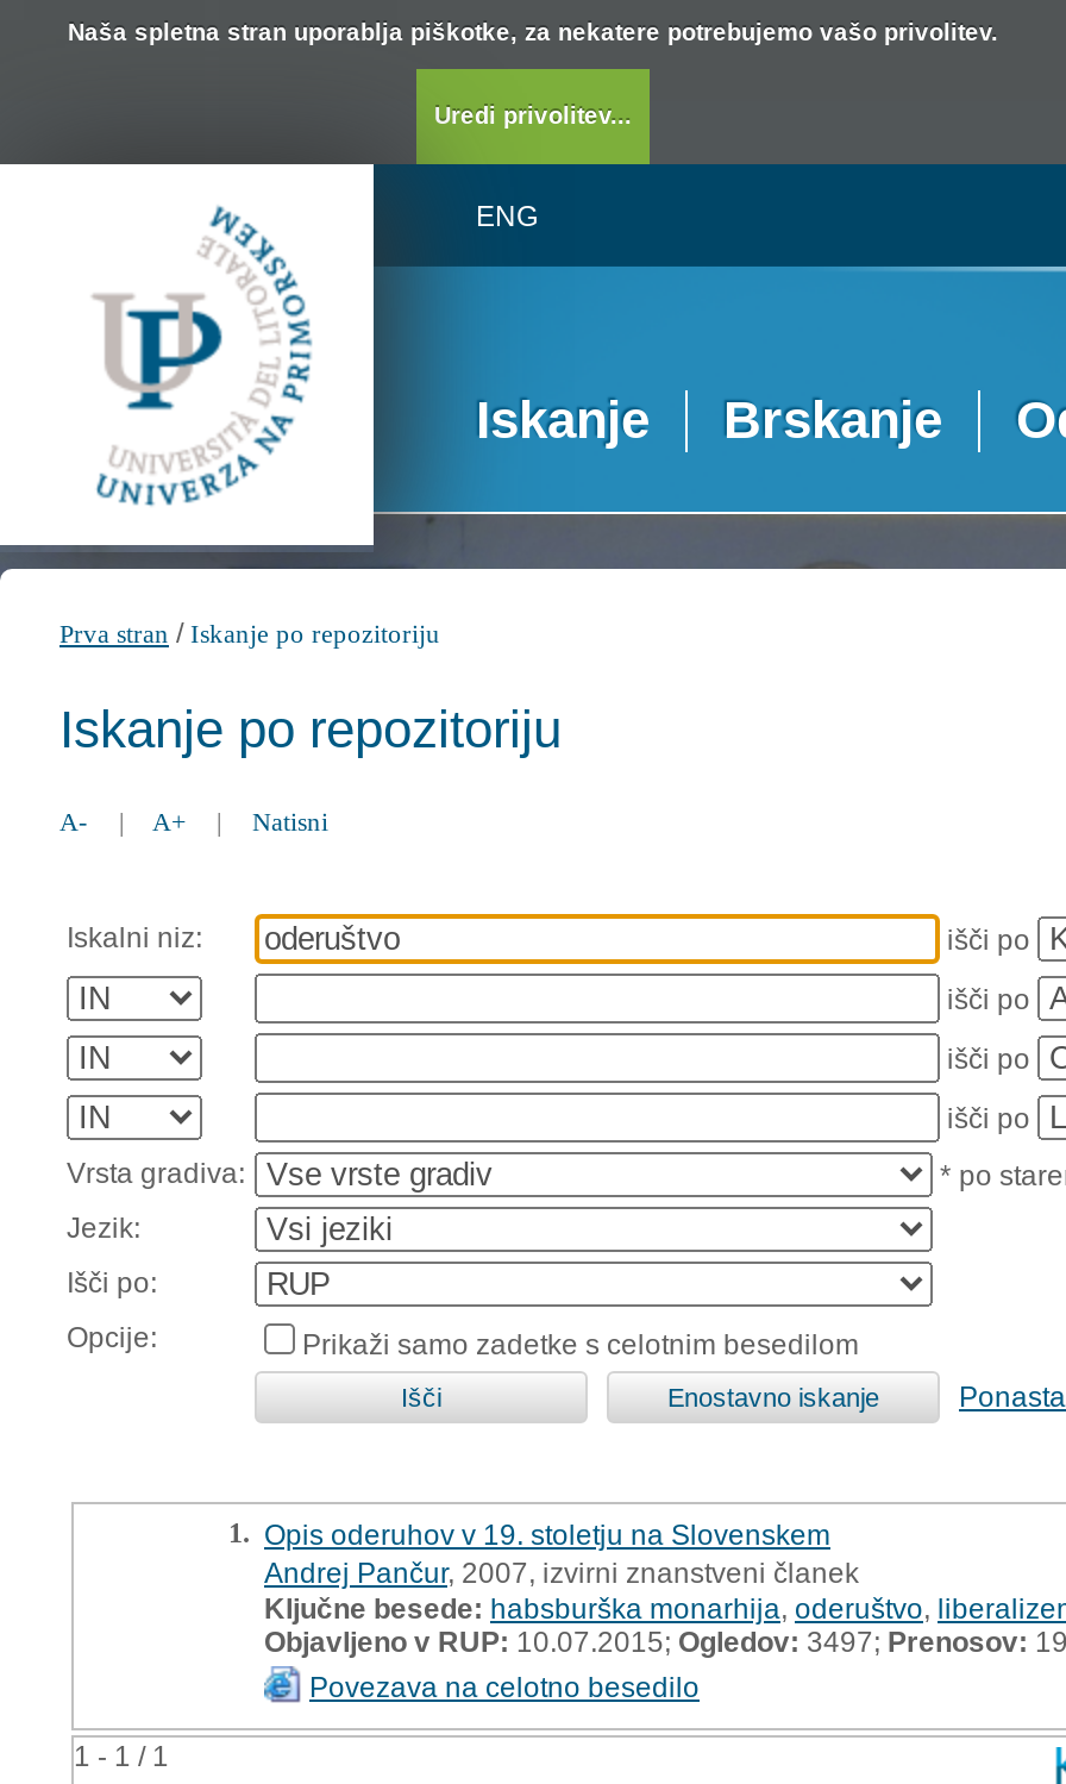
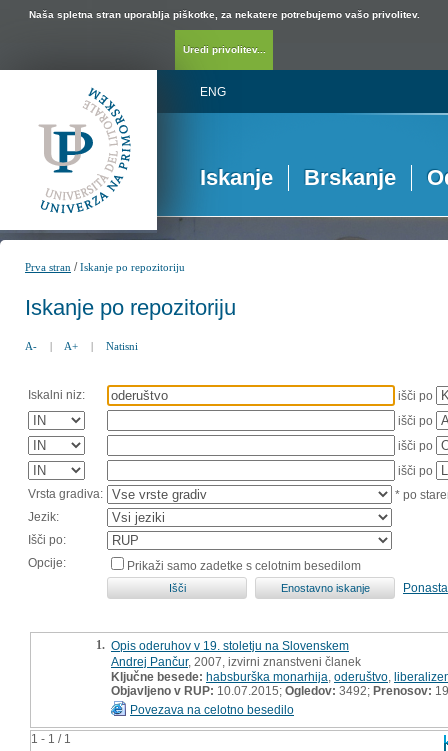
- Objavljeno v RUP:10.07.2015;Ogledov:3497;Prenosov:19
+ Objavljeno v RUP:10.07.2015;Ogledov:3492;Prenosov:19
